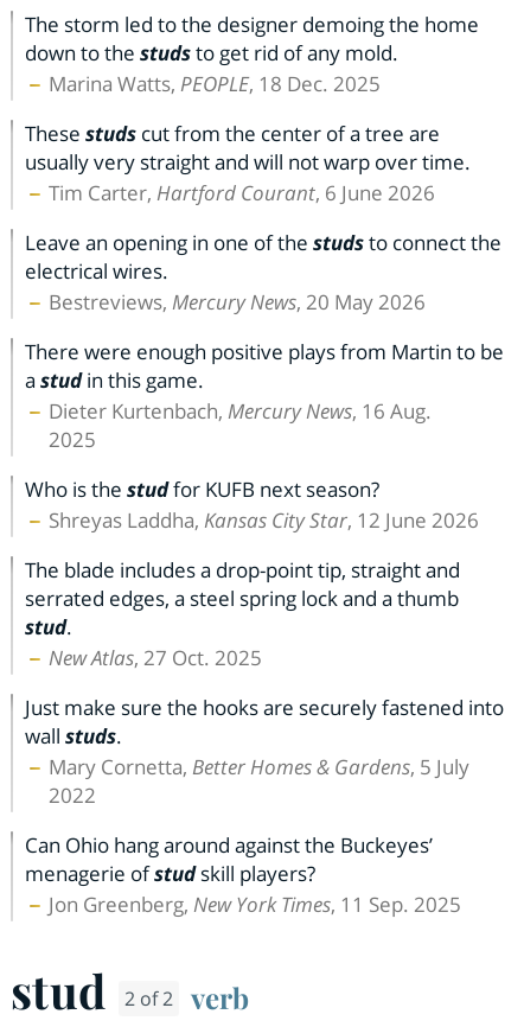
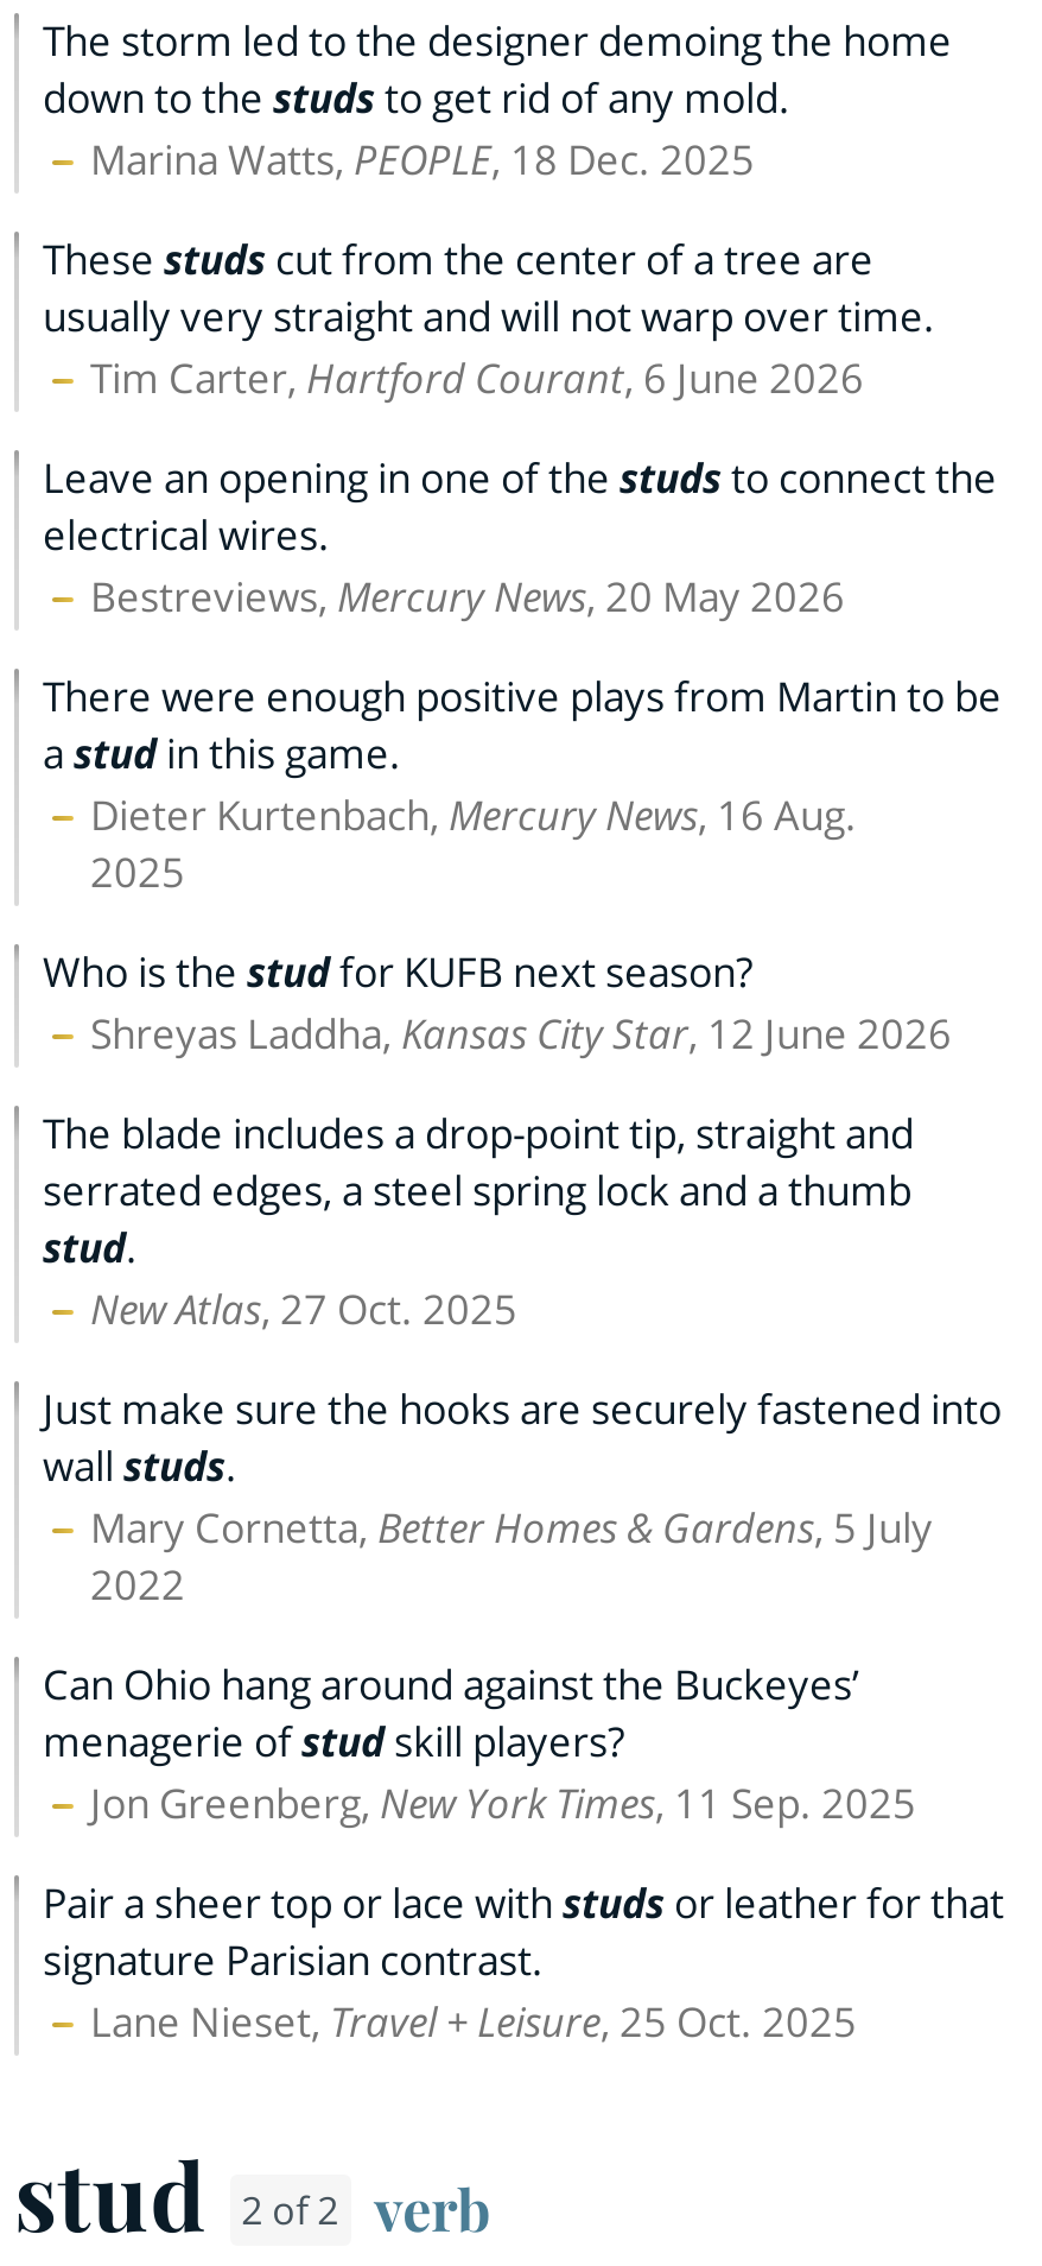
+ Pair a sheer top or lace with studs or leather for that
+ signature Parisian contrast.
+ Lane Nieset, Travel + Leisure, 25 Oct. 2025
